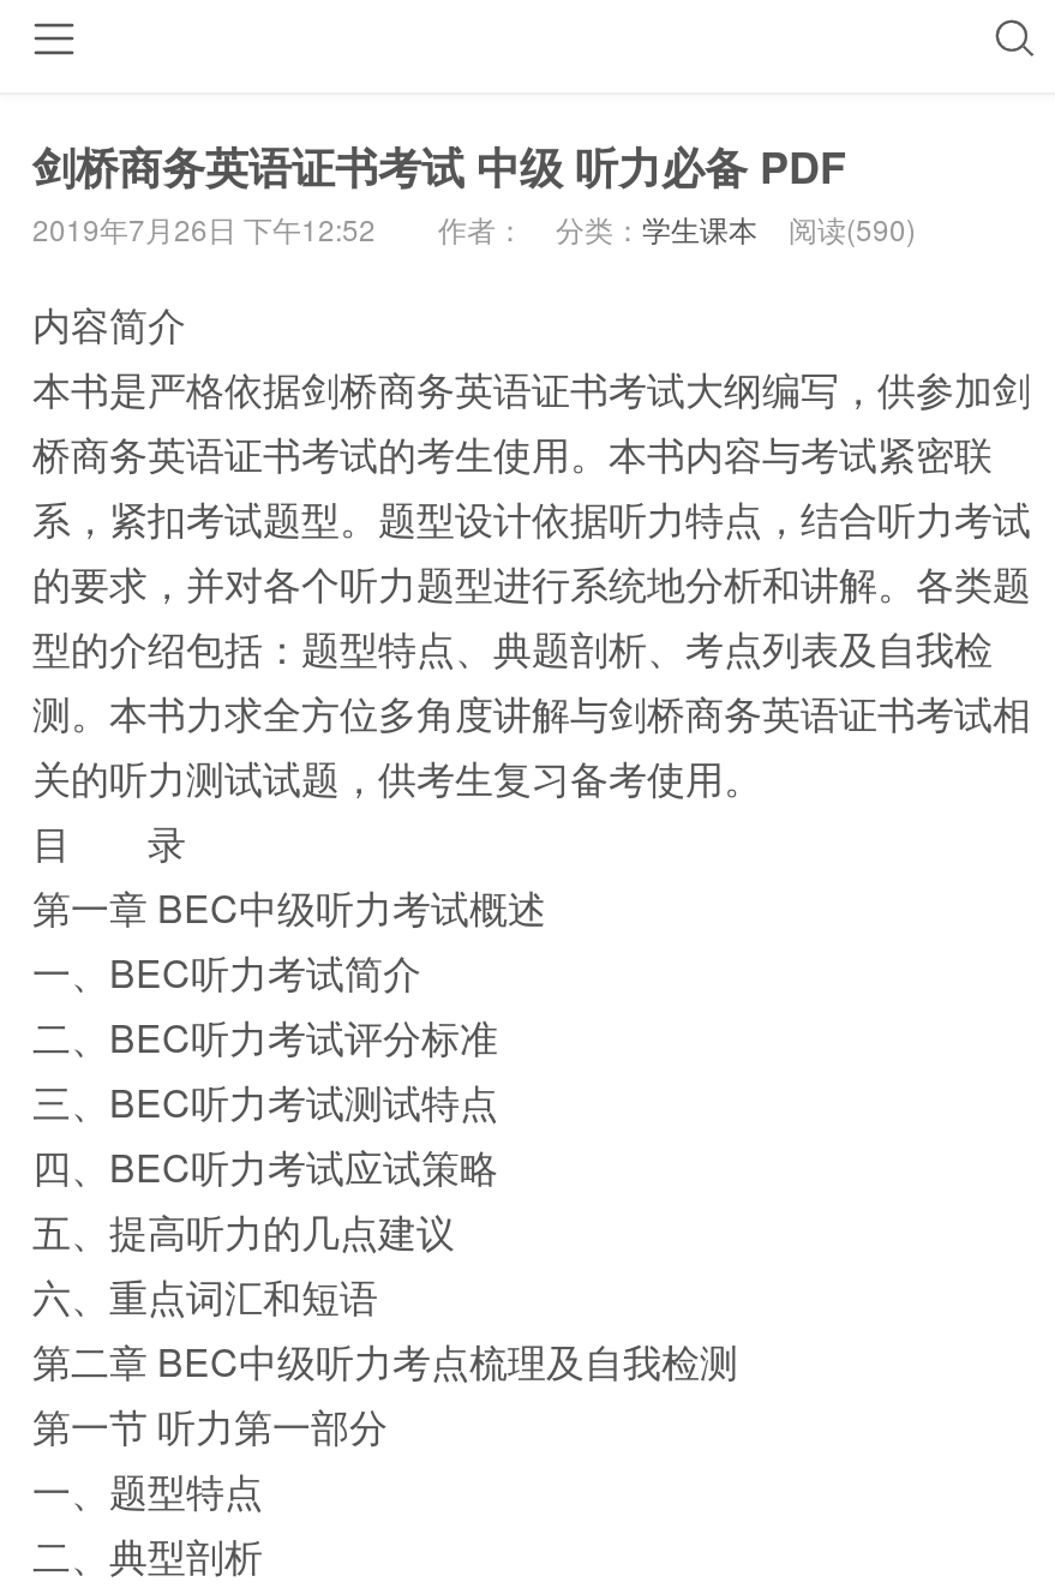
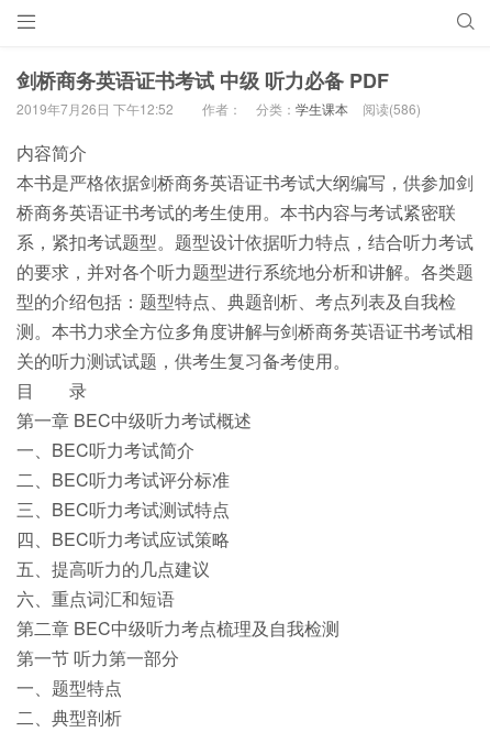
- 2019年7月26日 下午12:52 作者： 分类：学生课本 阅读(590)
+ 2019年7月26日 下午12:52 作者： 分类：学生课本 阅读(586)
